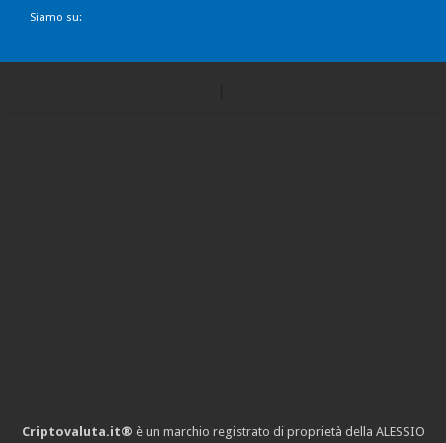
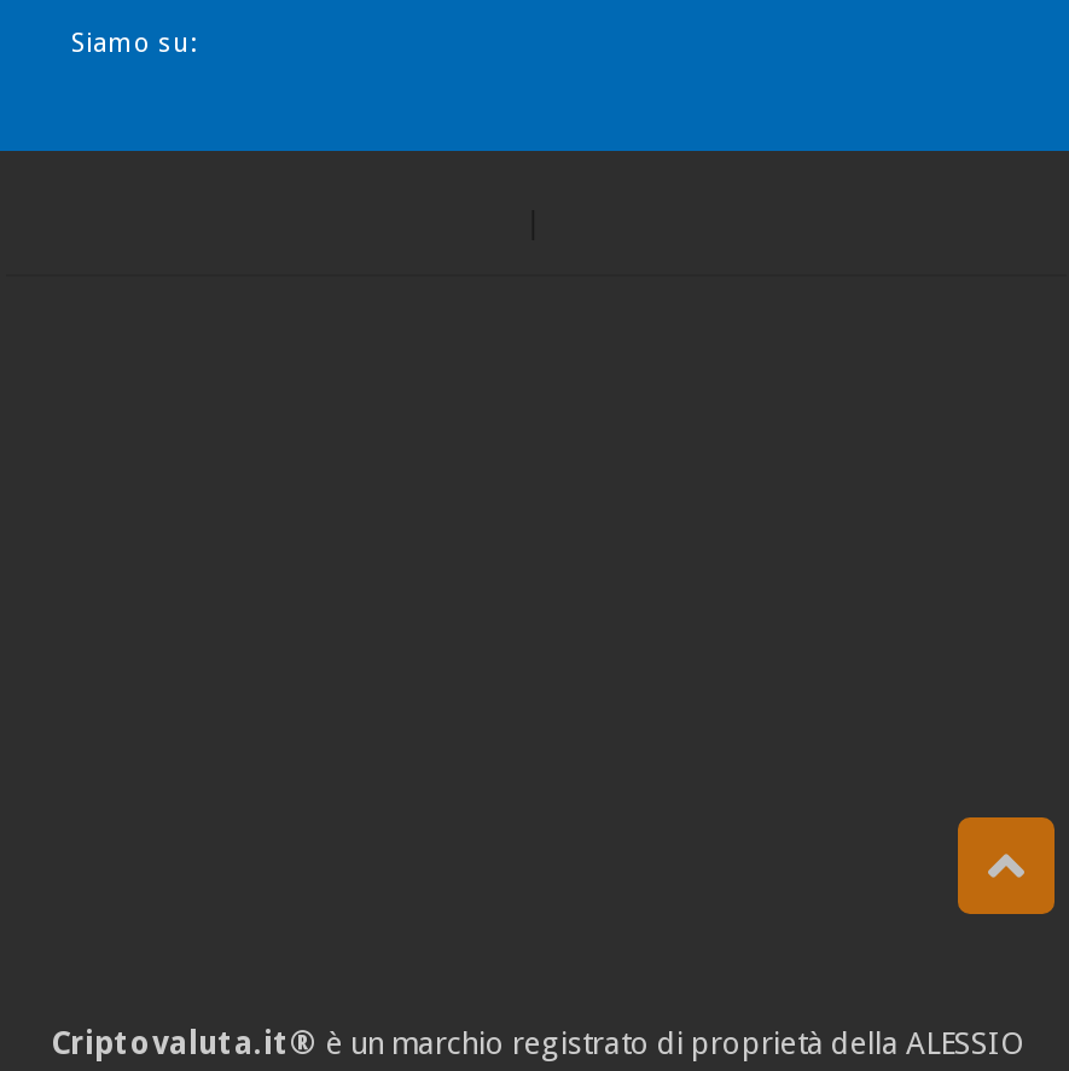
+ [image]
